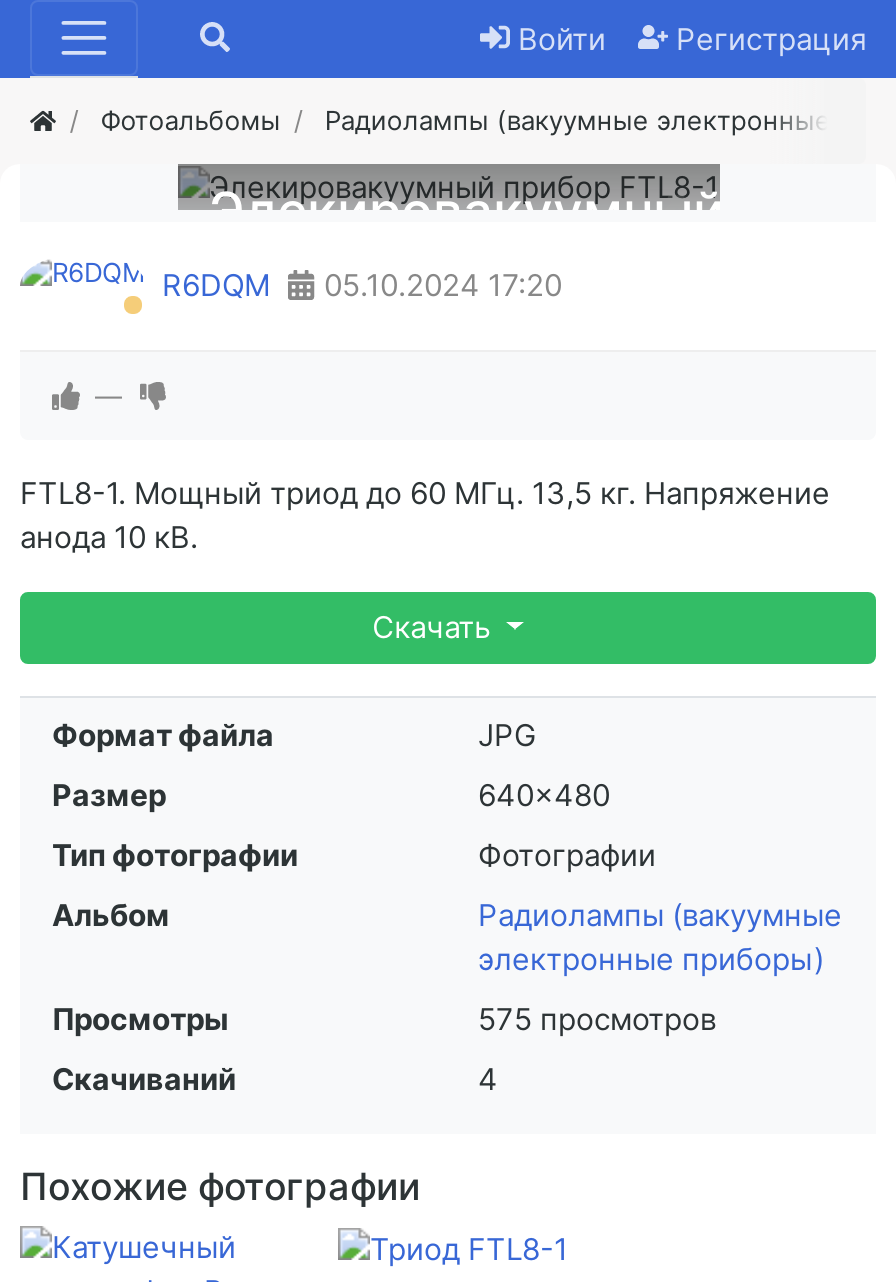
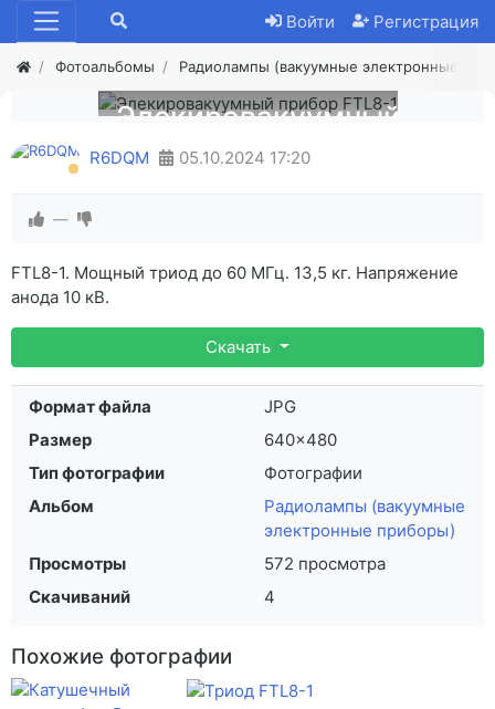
- 575 просмотров
+ 572 просмотра
